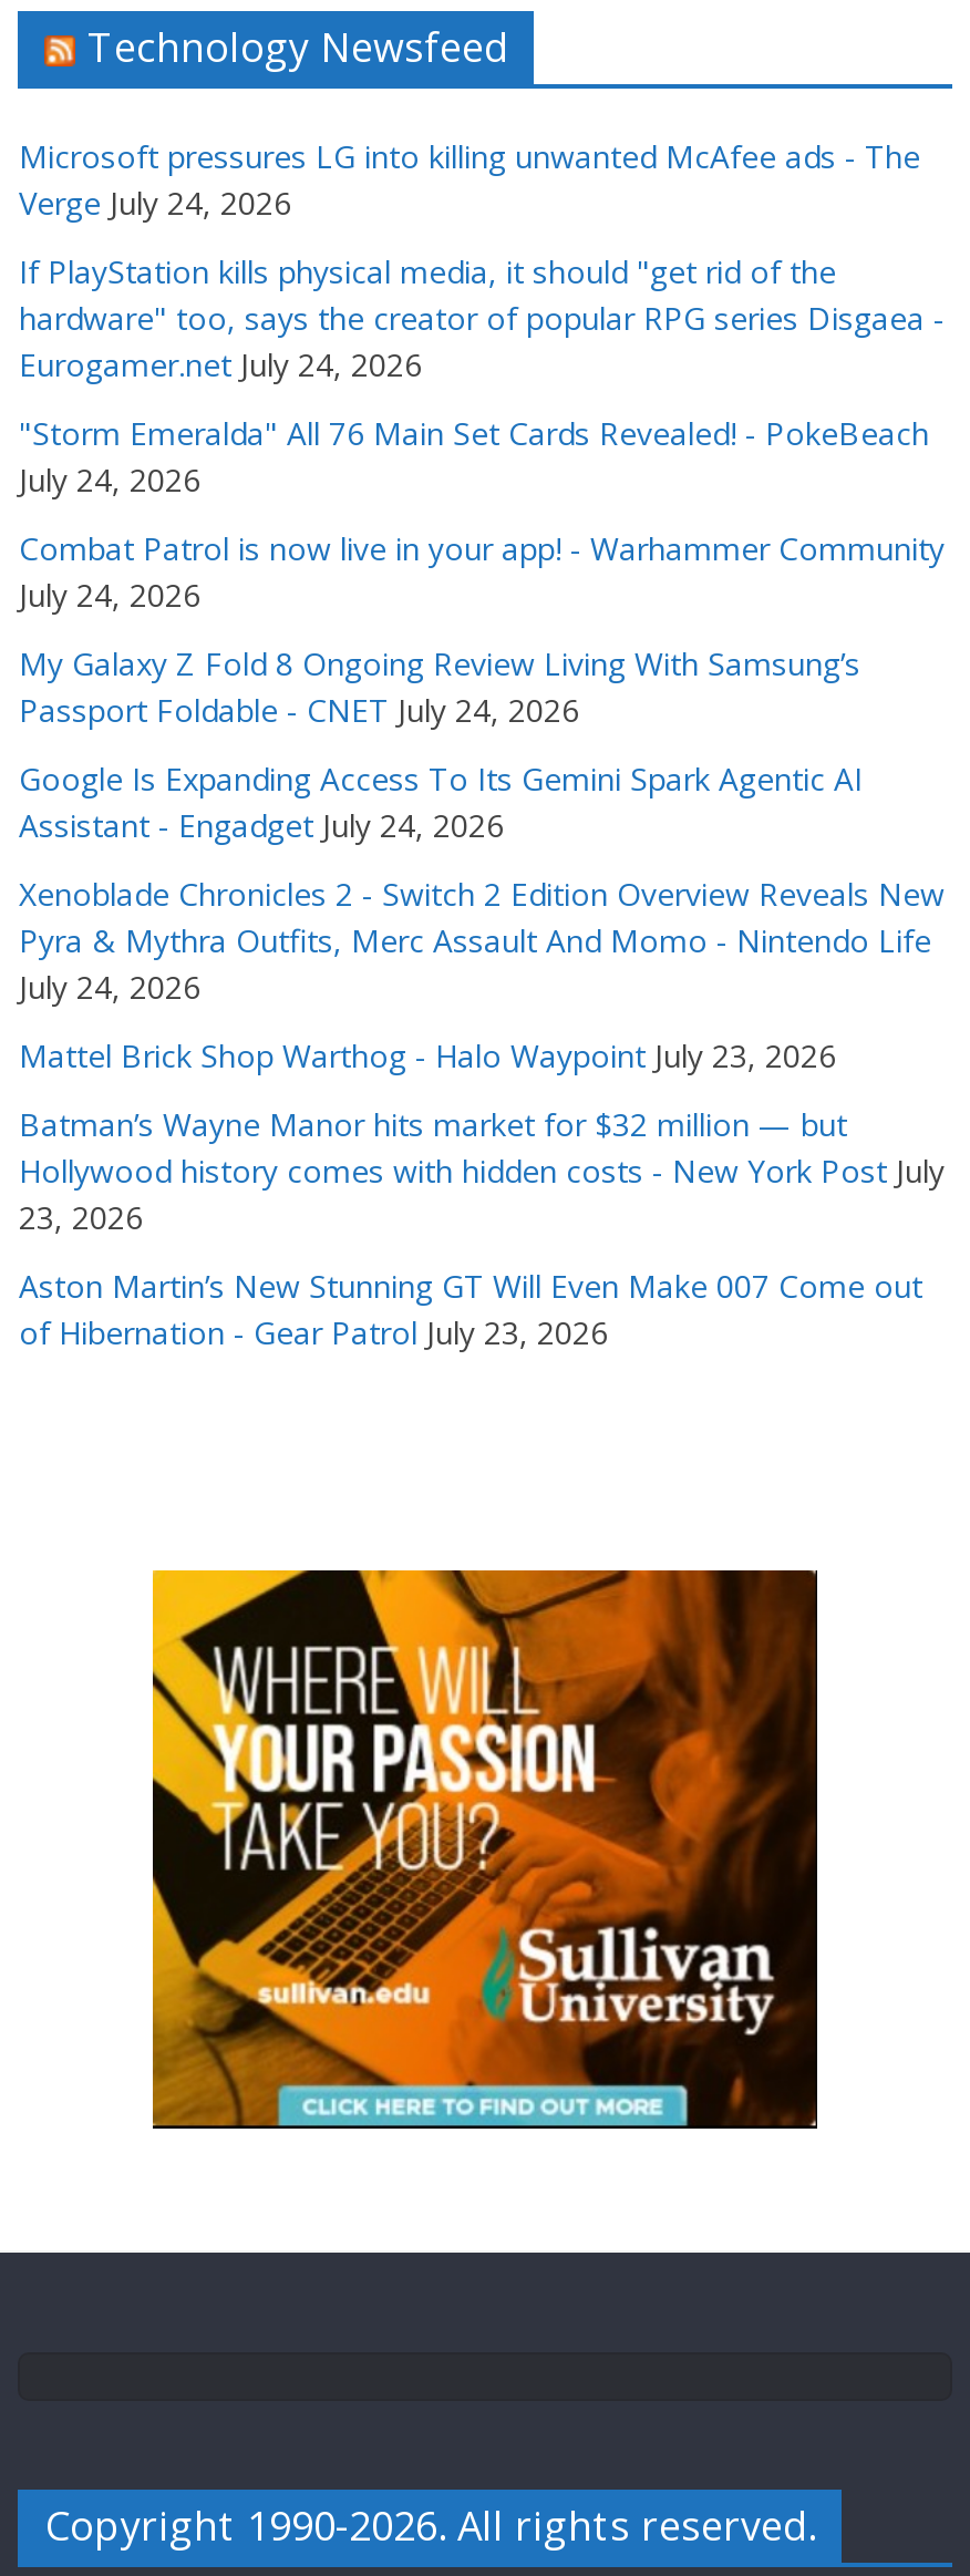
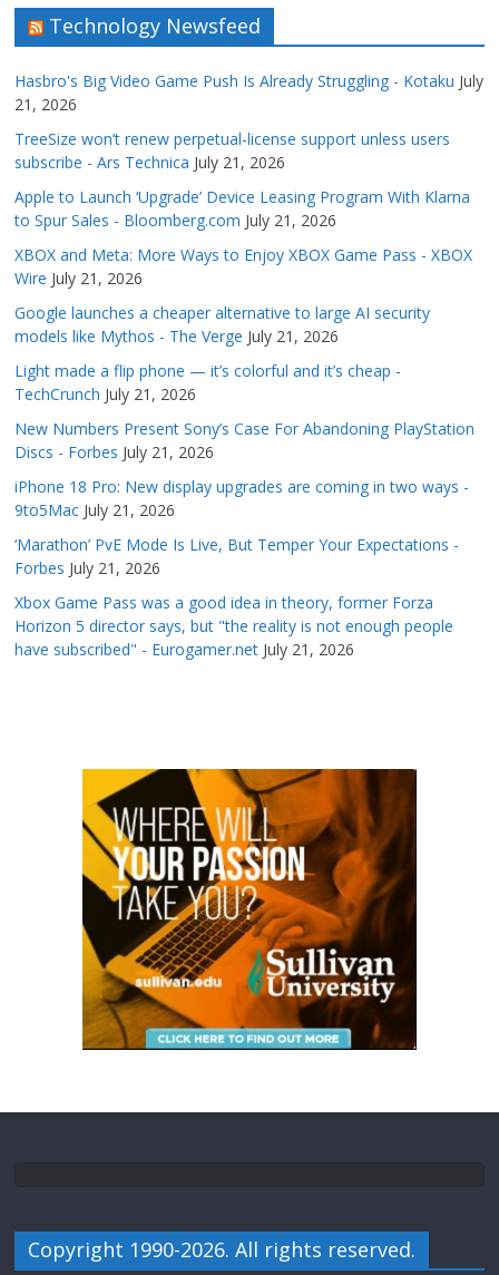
- Microsoft pressures LG into killing unwanted McAfee ads - The
- Verge July 24, 2026
+ Hasbro's Big Video Game Push Is Already Struggling - Kotaku July
+ 21, 2026

- If PlayStation kills physical media, it should "get rid of the
- hardware" too, says the creator of popular RPG series Disgaea -
- Eurogamer.net July 24, 2026
+ TreeSize won’t renew perpetual-license support unless users
+ subscribe - Ars Technica July 21, 2026

- "Storm Emeralda" All 76 Main Set Cards Revealed! - PokeBeach
- July 24, 2026
+ Apple to Launch ‘Upgrade’ Device Leasing Program With Klarna
+ to Spur Sales - Bloomberg.com July 21, 2026

- Combat Patrol is now live in your app! - Warhammer Community
- July 24, 2026
+ XBOX and Meta: More Ways to Enjoy XBOX Game Pass - XBOX
+ Wire July 21, 2026

- My Galaxy Z Fold 8 Ongoing Review Living With Samsung’s
- Passport Foldable - CNET July 24, 2026
+ Google launches a cheaper alternative to large AI security
+ models like Mythos - The Verge July 21, 2026

- Google Is Expanding Access To Its Gemini Spark Agentic AI
- Assistant - Engadget July 24, 2026
+ Light made a flip phone — it’s colorful and it’s cheap -
+ TechCrunch July 21, 2026

- Xenoblade Chronicles 2 - Switch 2 Edition Overview Reveals New
- Pyra & Mythra Outfits, Merc Assault And Momo - Nintendo Life
- July 24, 2026
+ New Numbers Present Sony’s Case For Abandoning PlayStation
+ Discs - Forbes July 21, 2026

- Mattel Brick Shop Warthog - Halo Waypoint July 23, 2026
+ iPhone 18 Pro: New display upgrades are coming in two ways -
+ 9to5Mac July 21, 2026

- Batman’s Wayne Manor hits market for $32 million — but
- Hollywood history comes with hidden costs - New York Post July
- 23, 2026
+ ‘Marathon’ PvE Mode Is Live, But Temper Your Expectations -
+ Forbes July 21, 2026

- Aston Martin’s New Stunning GT Will Even Make 007 Come out
- of Hibernation - Gear Patrol July 23, 2026
+ Xbox Game Pass was a good idea in theory, former Forza
+ Horizon 5 director says, but "the reality is not enough people
+ have subscribed" - Eurogamer.net July 21, 2026
